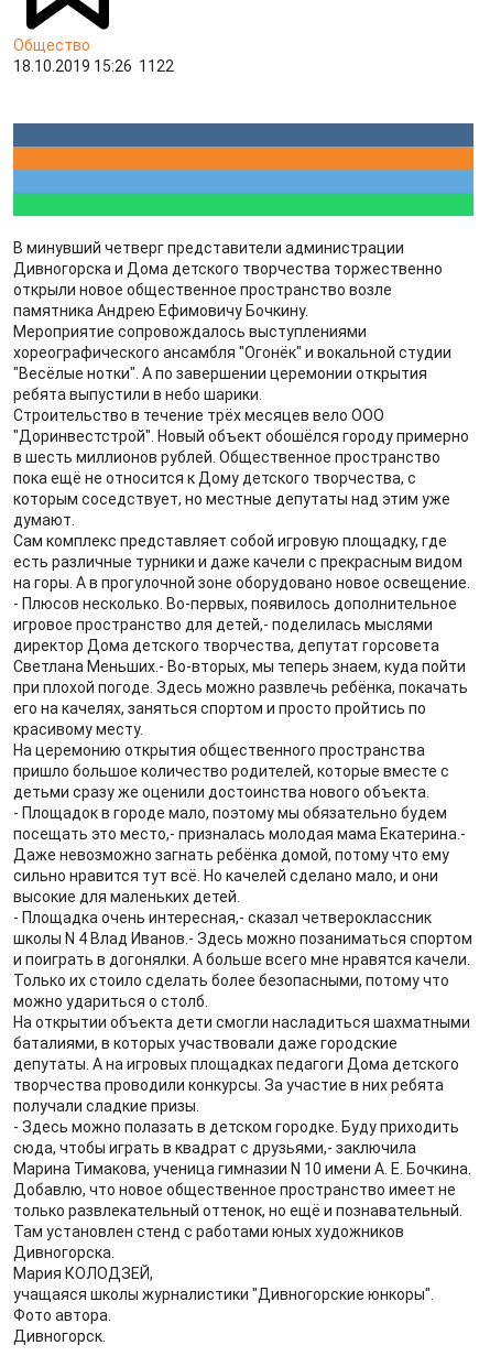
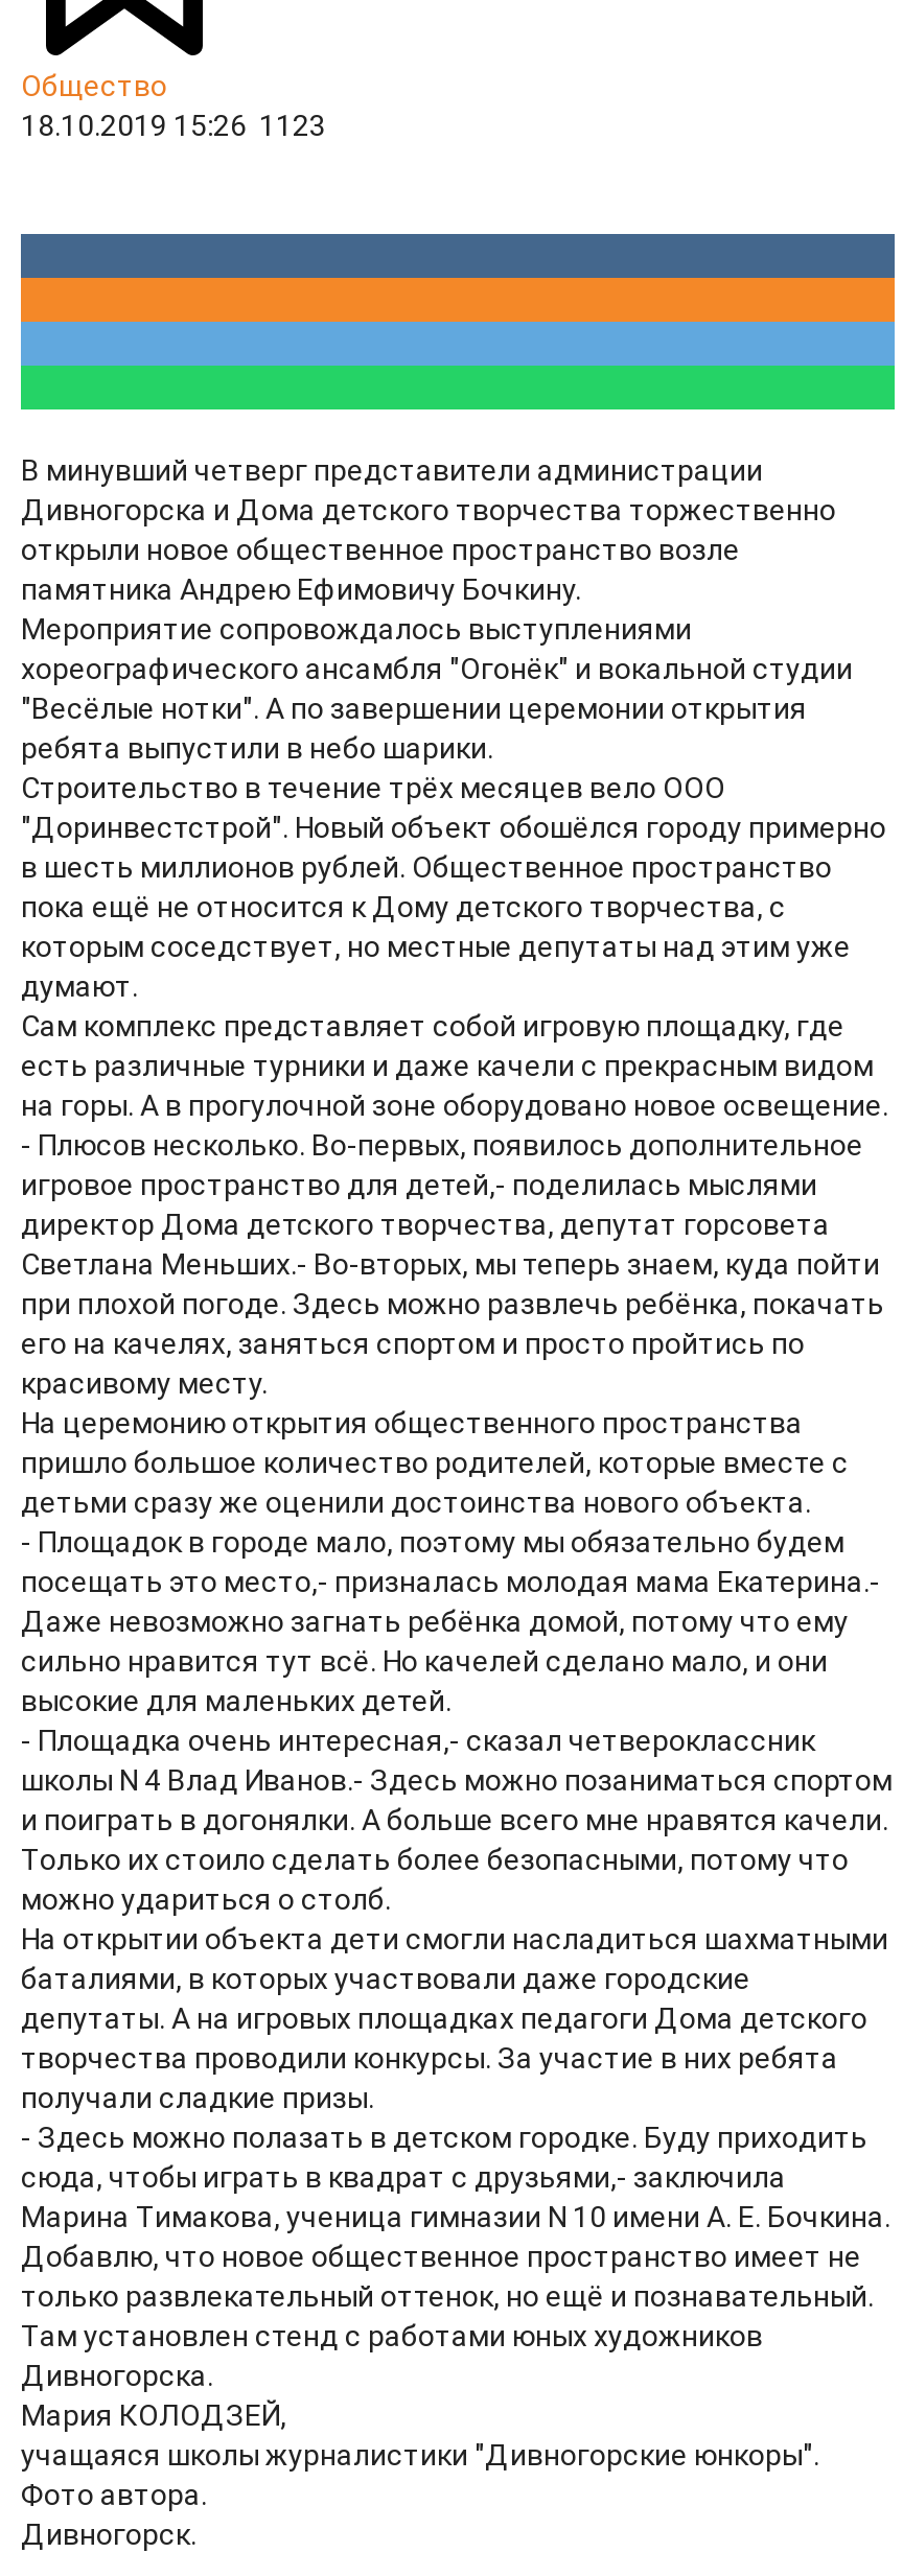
- 18.10.2019 15:26 1122
+ 18.10.2019 15:26 1123
